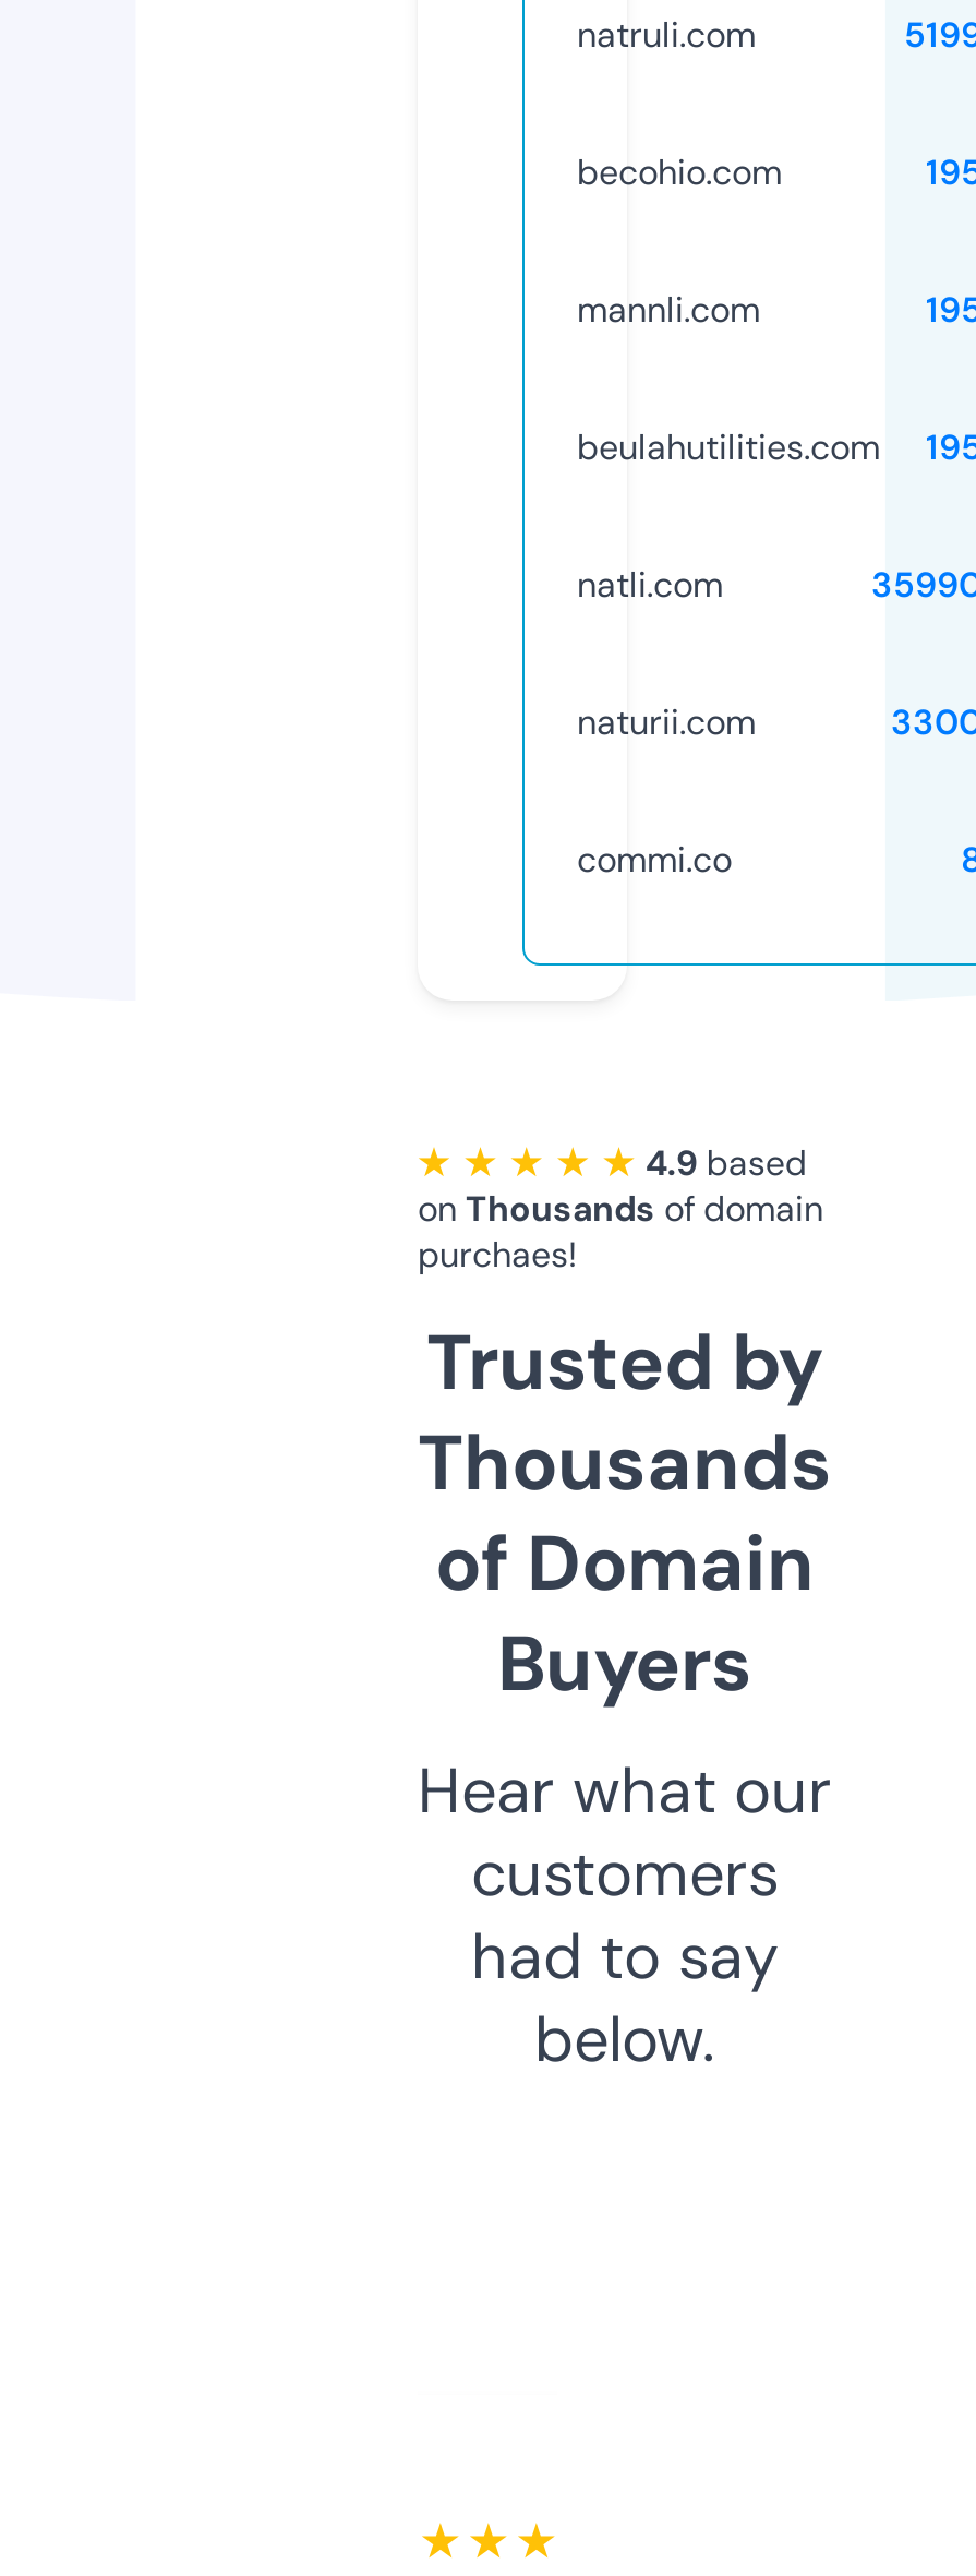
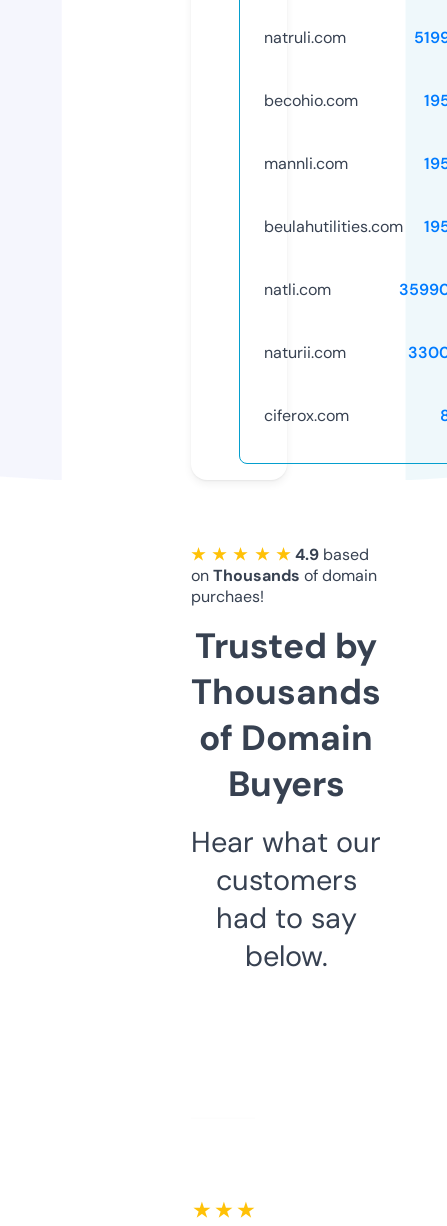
- commi.co
+ ciferox.com
